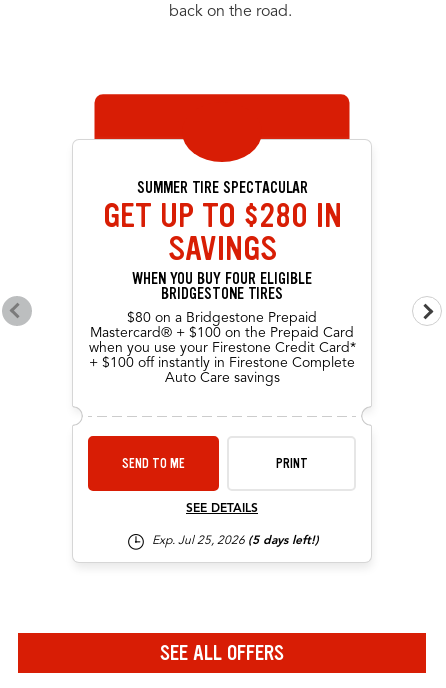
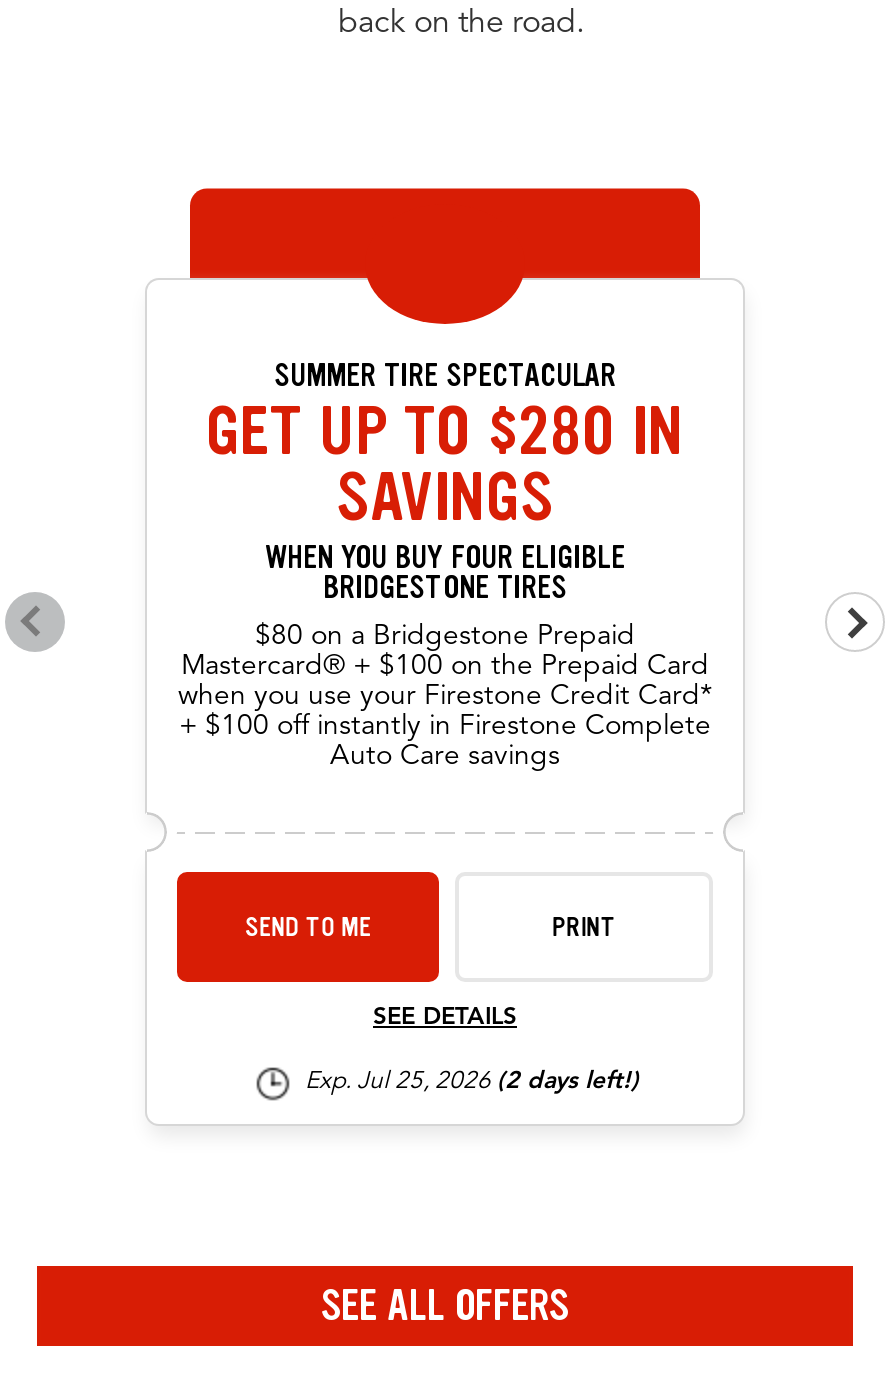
- Exp. Jul 25, 2026 (5 days left!)
+ Exp. Jul 25, 2026 (2 days left!)
